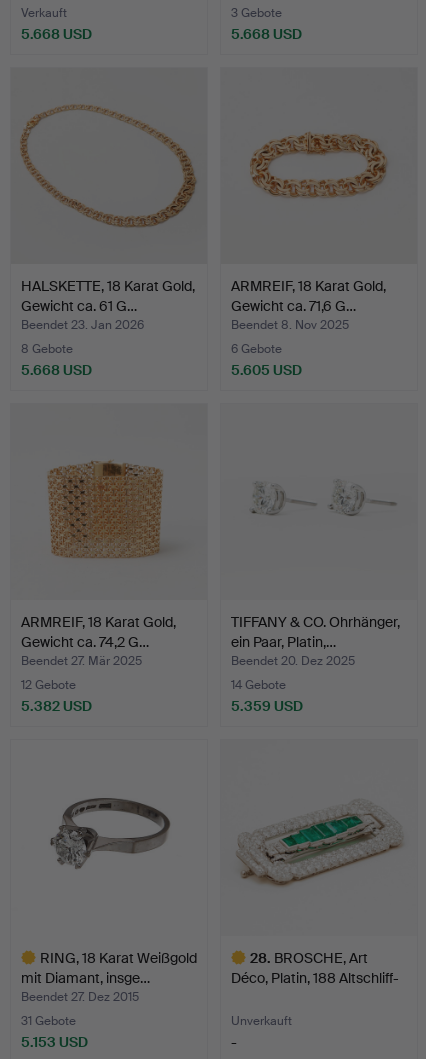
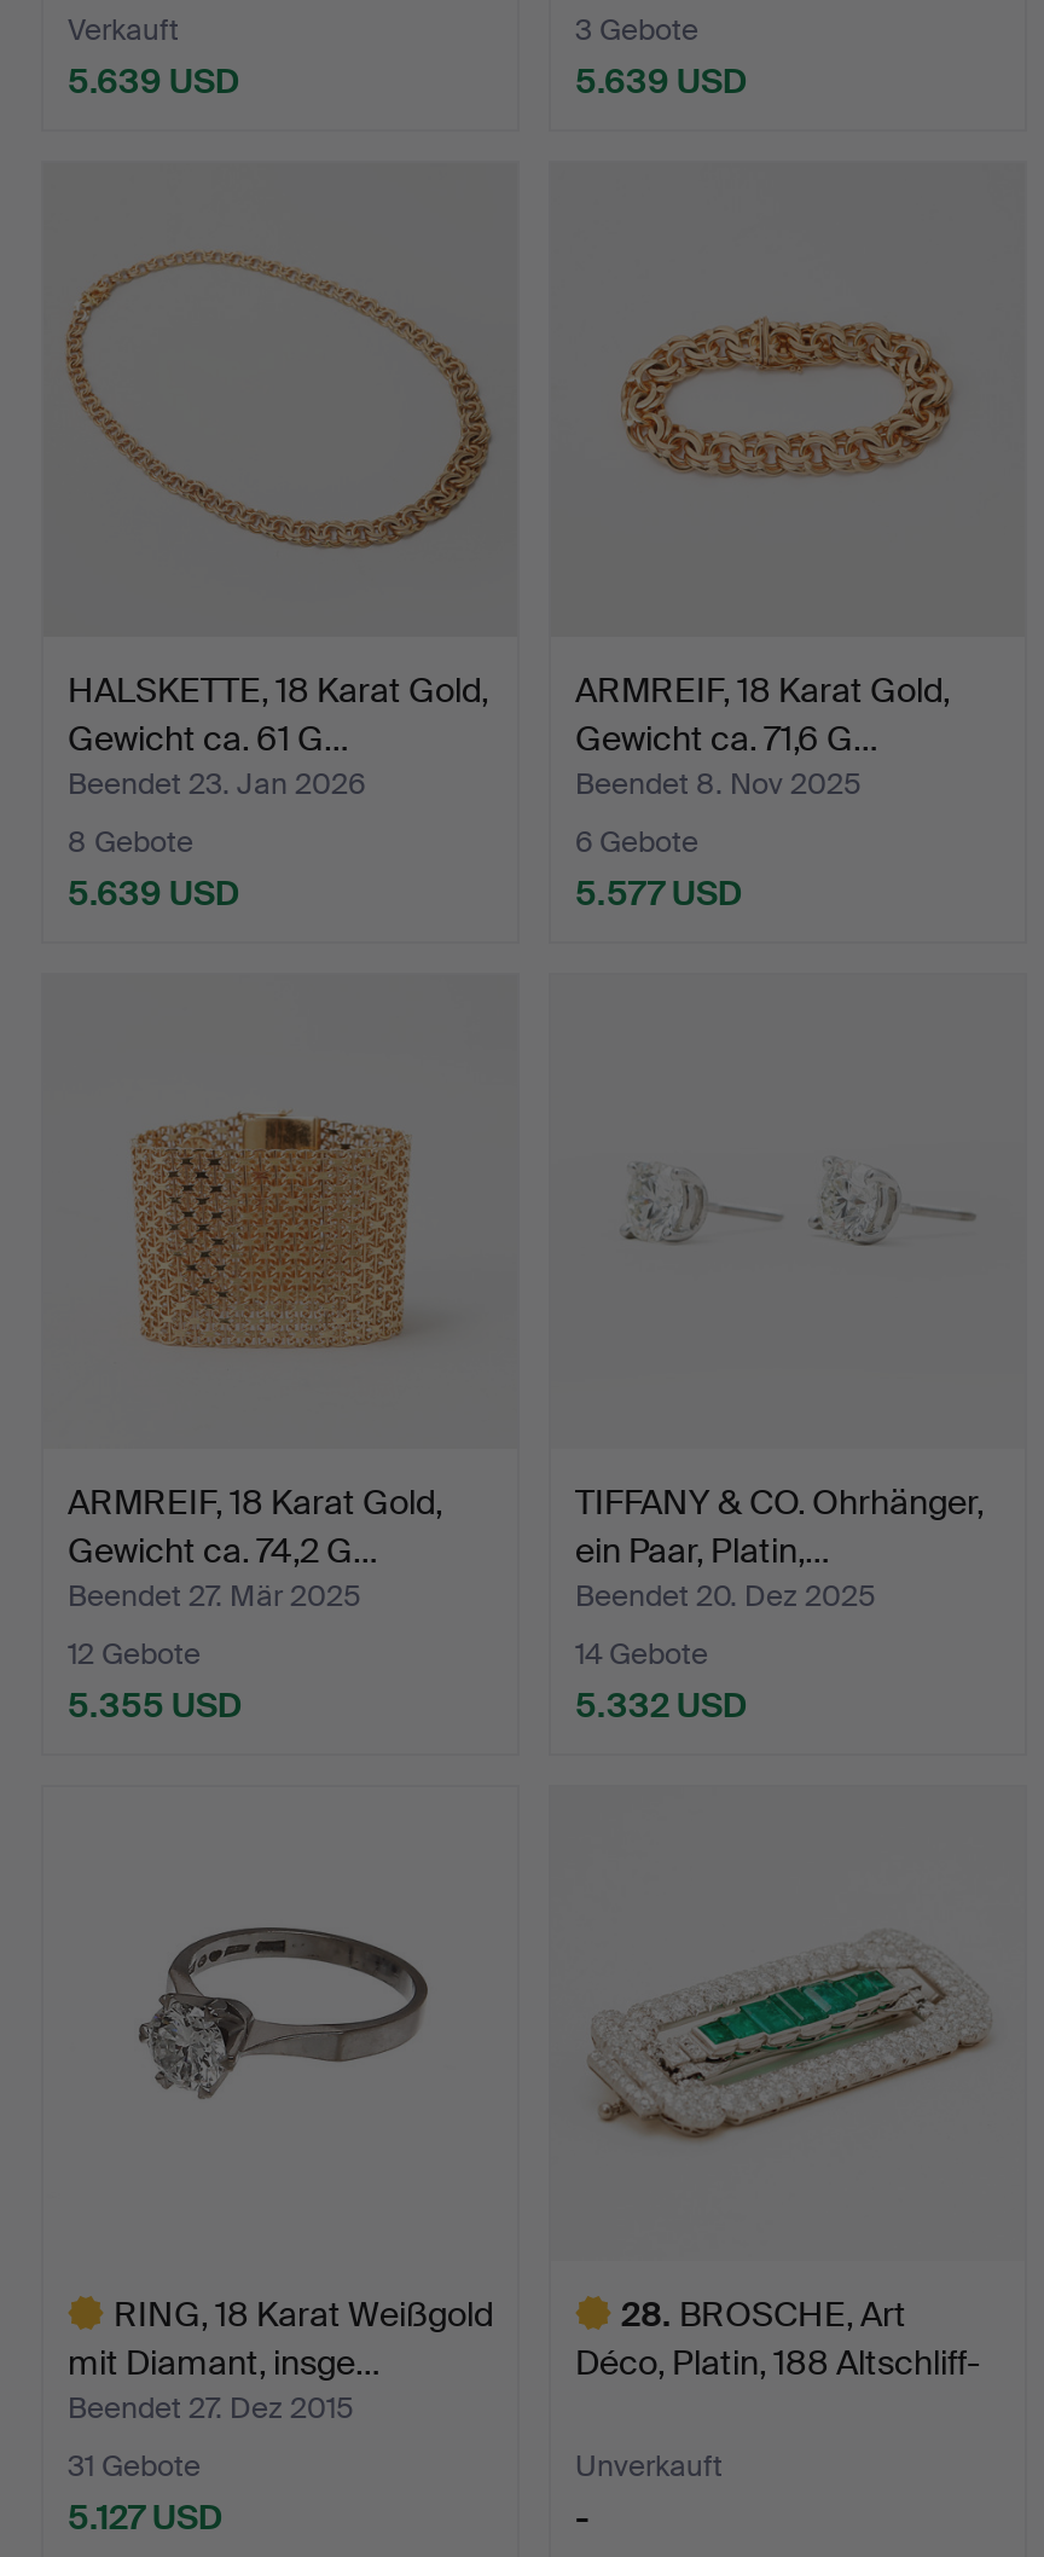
- 5.668 USD
+ 5.639 USD

- 5.668 USD
+ 5.639 USD

- 5.668 USD
+ 5.639 USD

- 5.605 USD
+ 5.577 USD

- 5.382 USD
+ 5.355 USD

- 5.359 USD
+ 5.332 USD

- 5.153 USD
+ 5.127 USD
